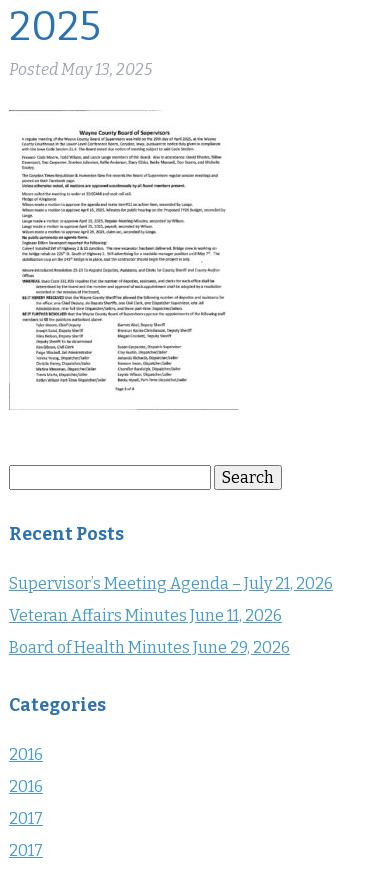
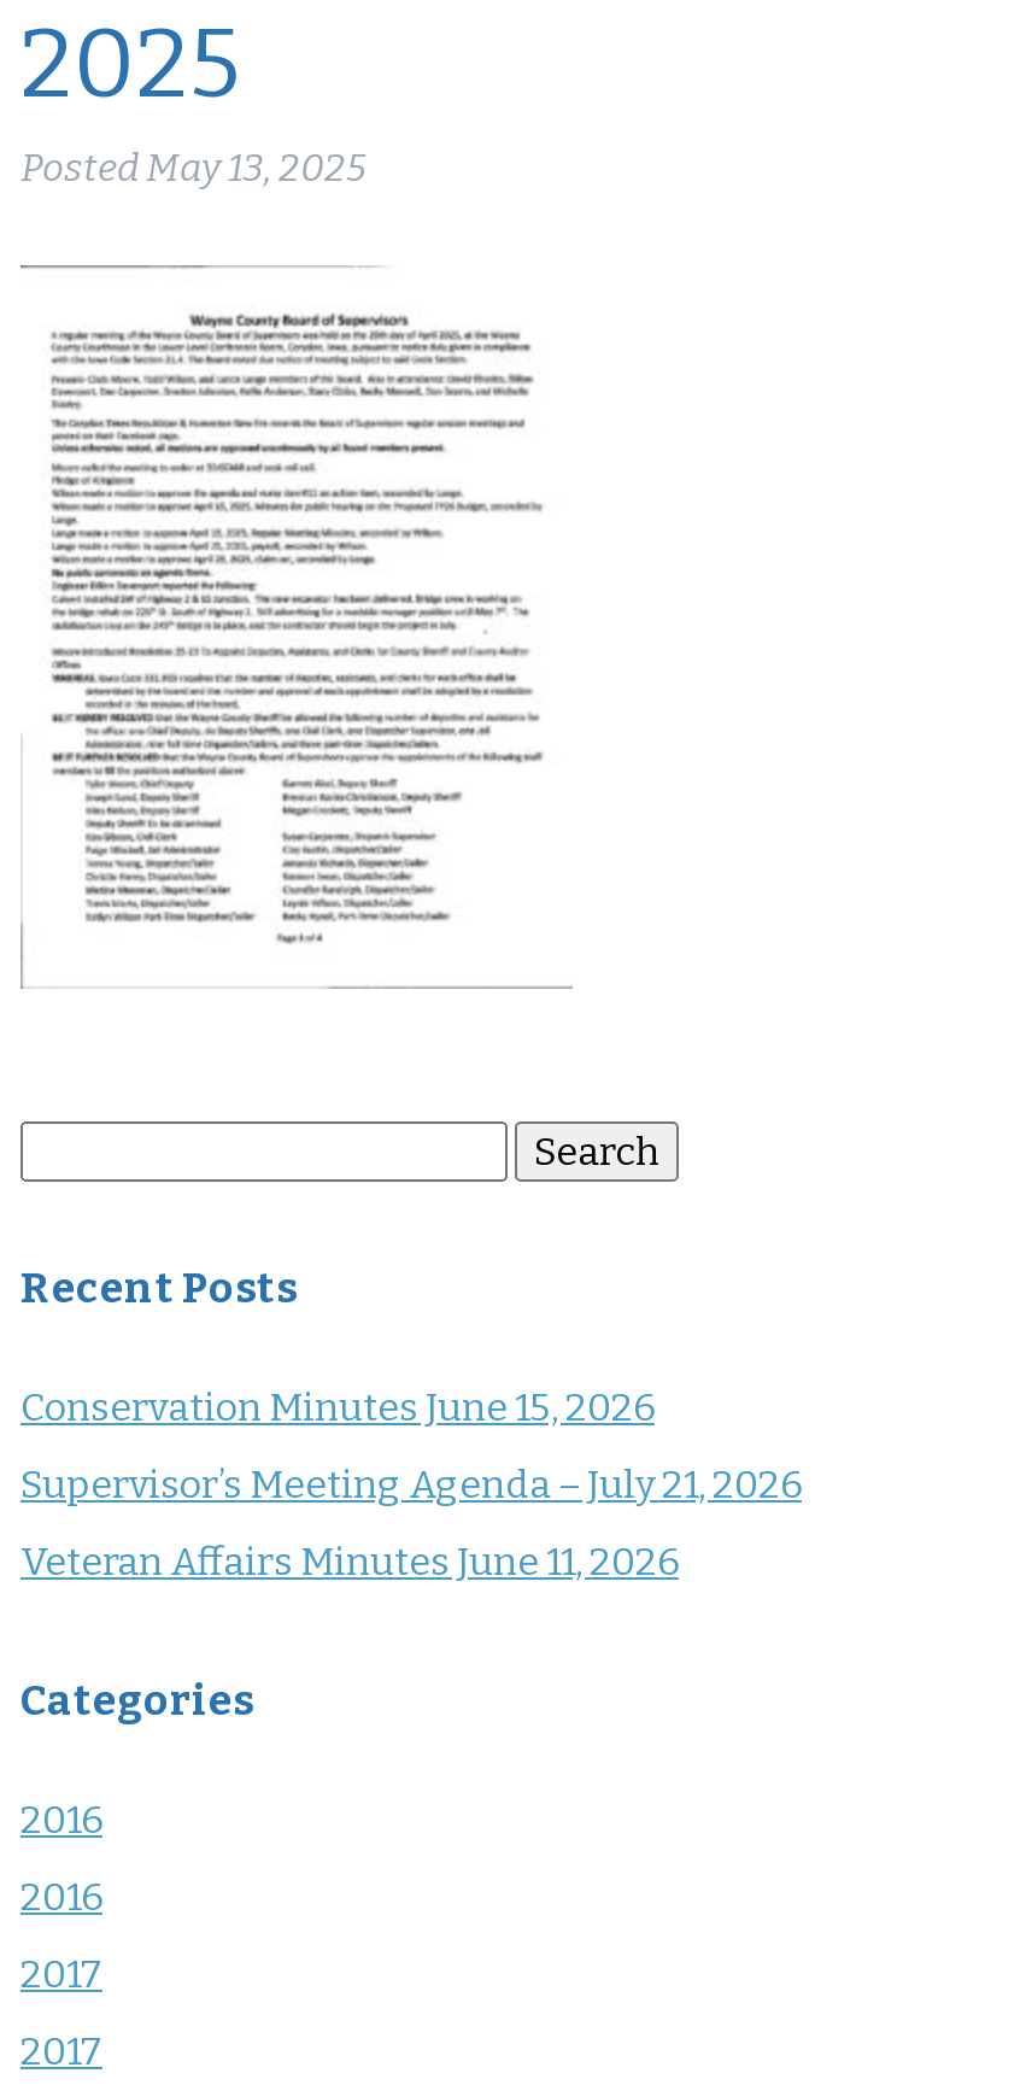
+ Conservation Minutes June 15, 2026

moved down: Supervisor’s Meeting Agenda – July 21, 2026 | Veteran Affairs Minutes June 11, 2026

- Board of Health Minutes June 29, 2026
